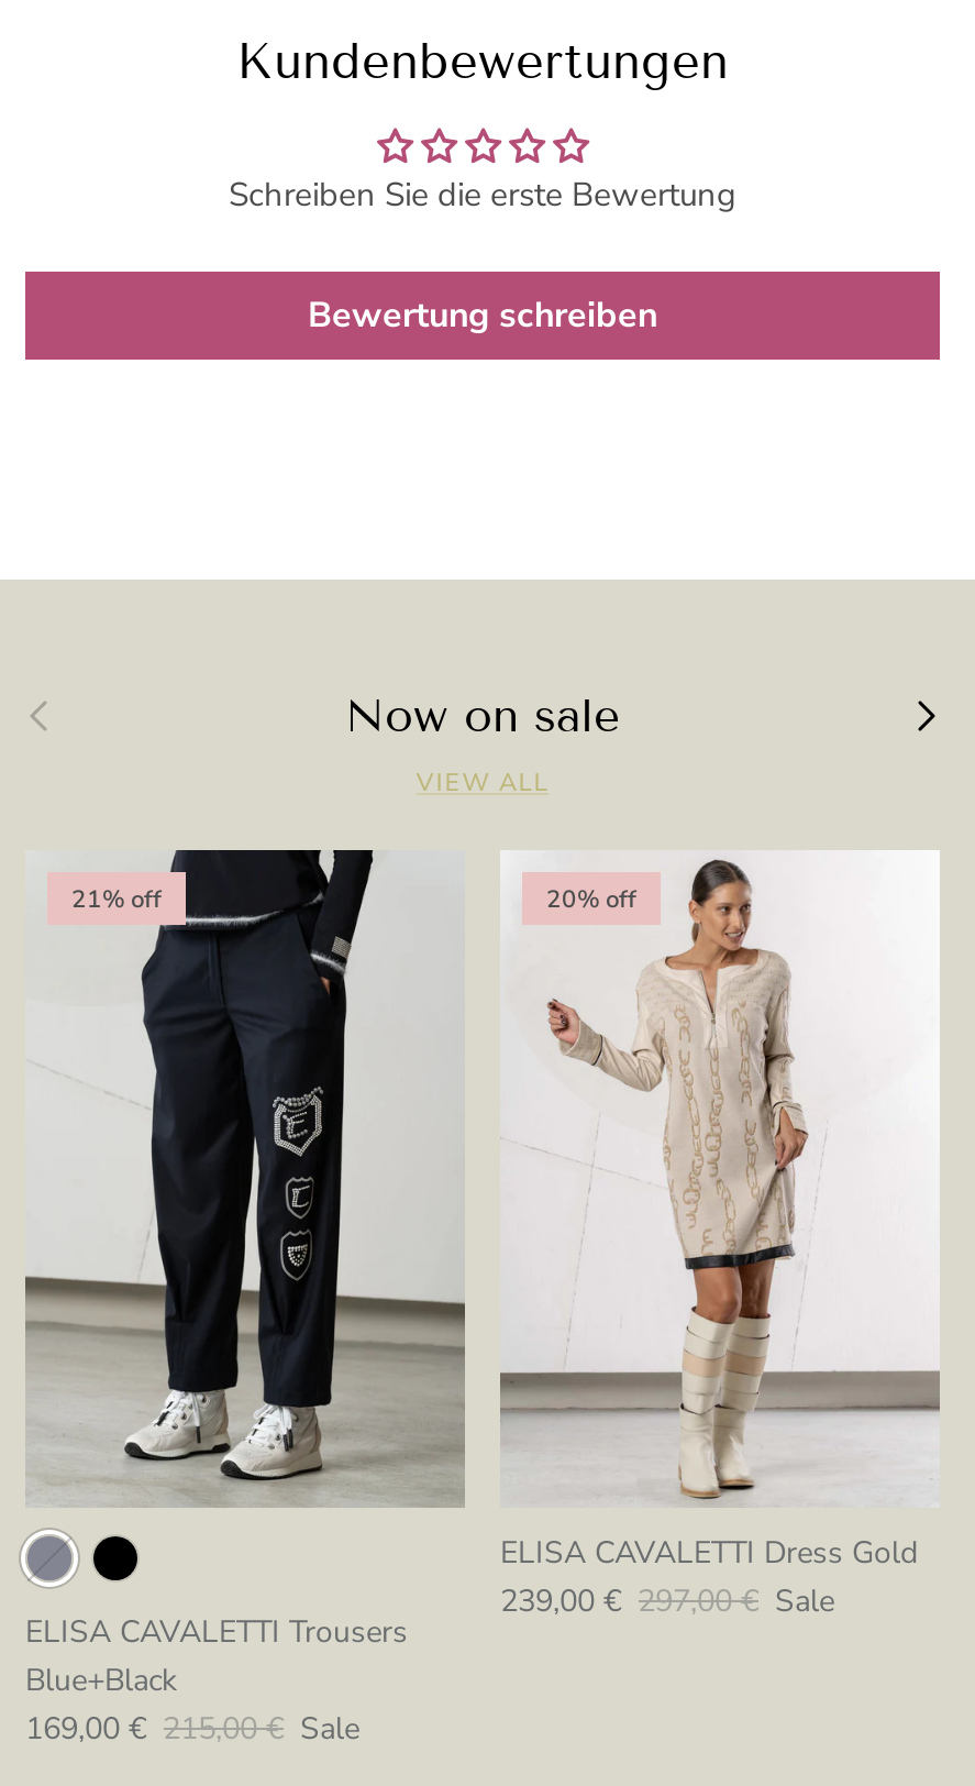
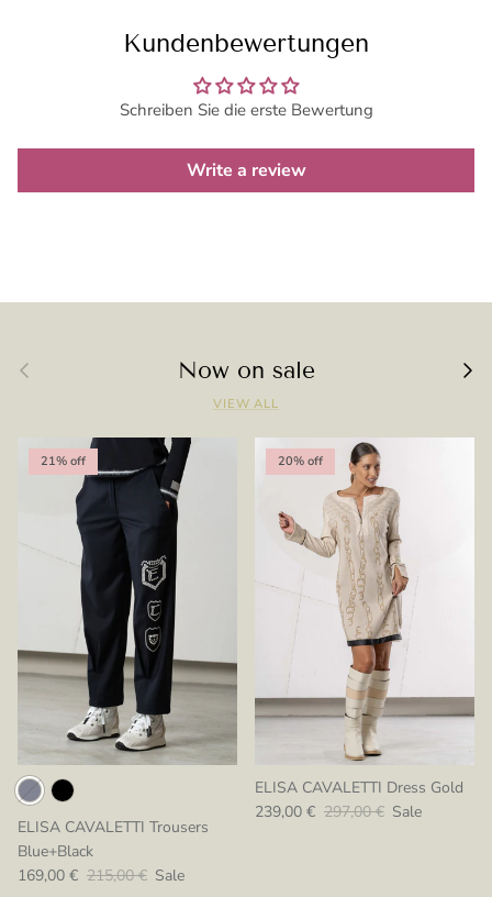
- Bewertung schreiben
+ Write a review
